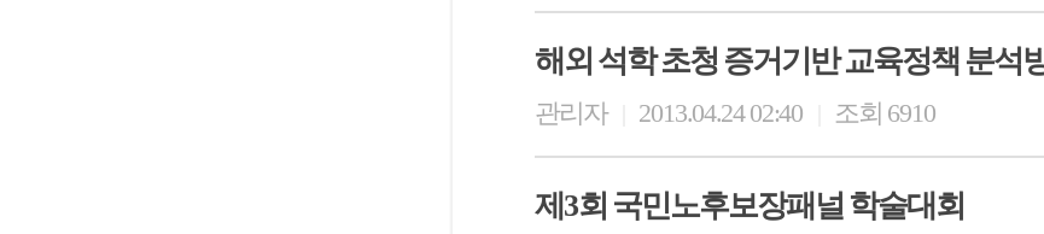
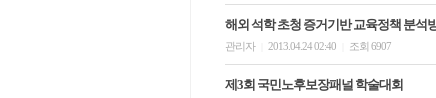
- 관리자 2013.04.24 02:40 조회 6910
+ 관리자 2013.04.24 02:40 조회 6907
